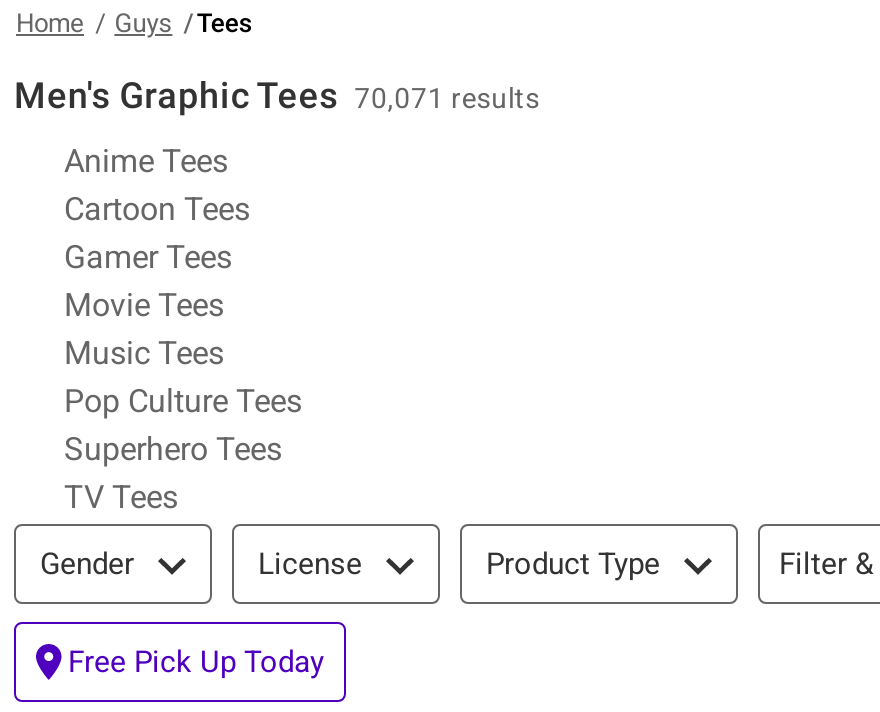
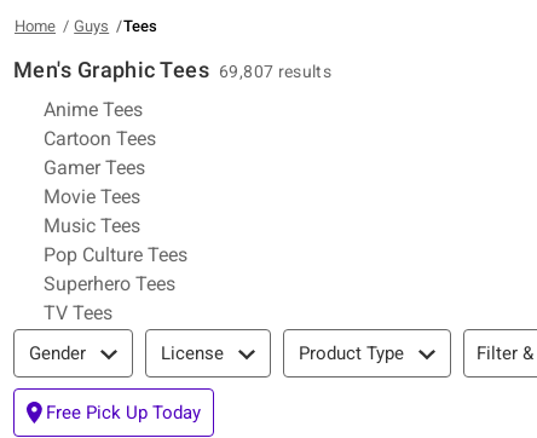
- Men's Graphic Tees 70,071 results
+ Men's Graphic Tees 69,807 results
